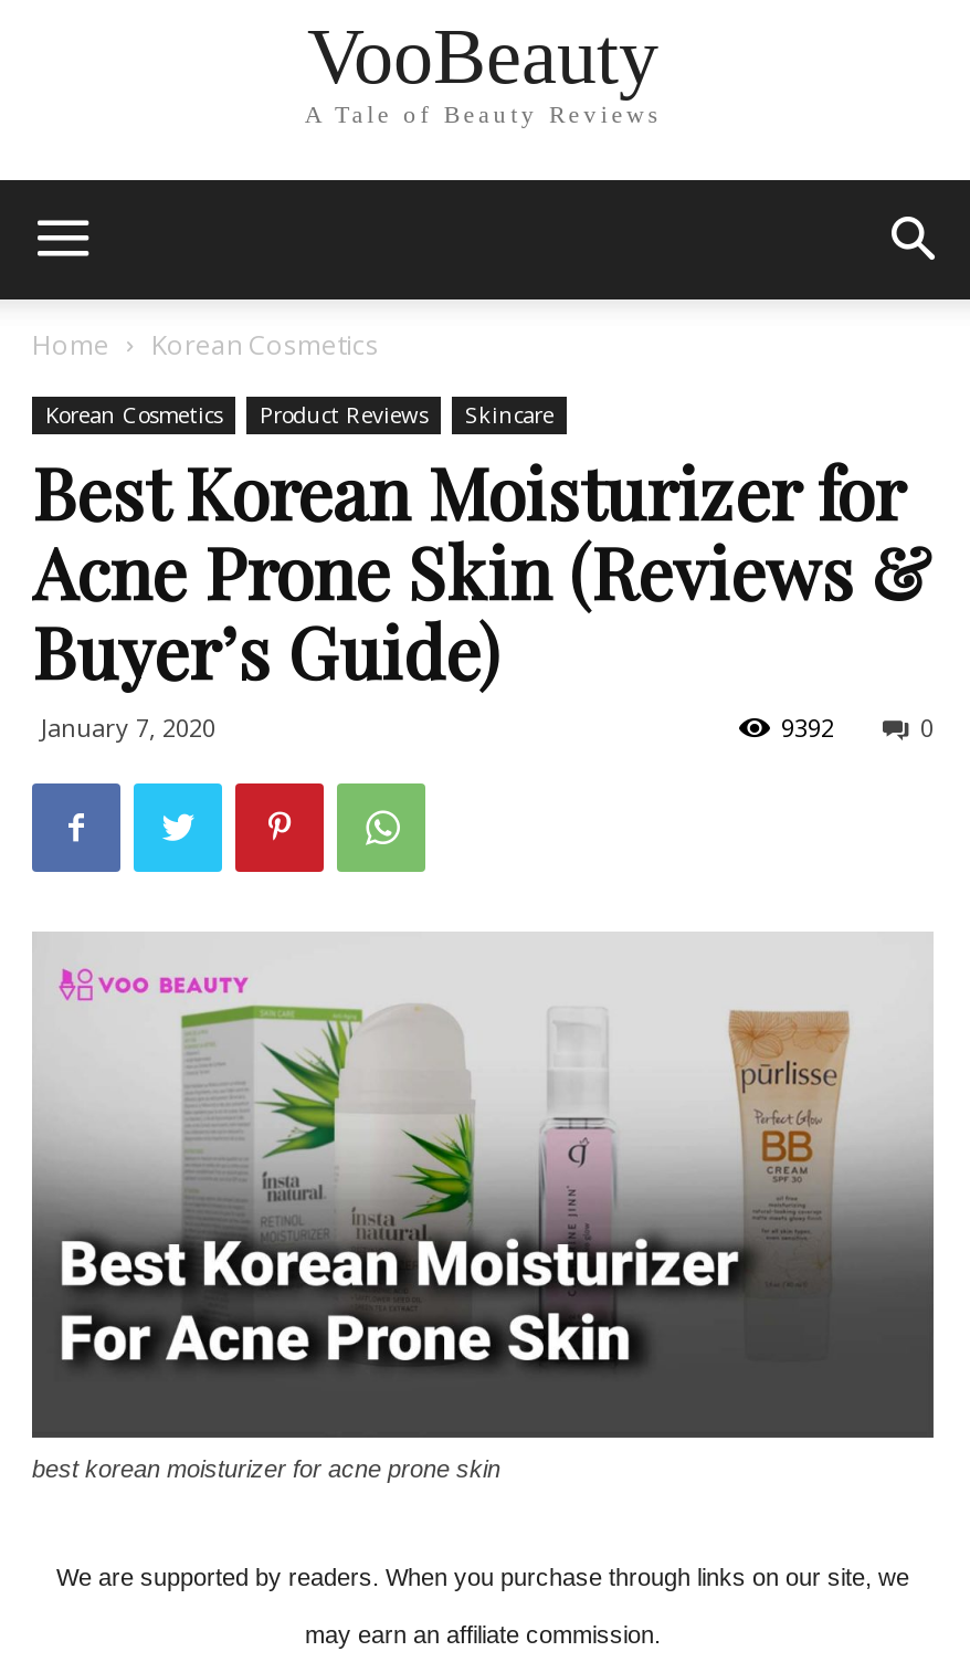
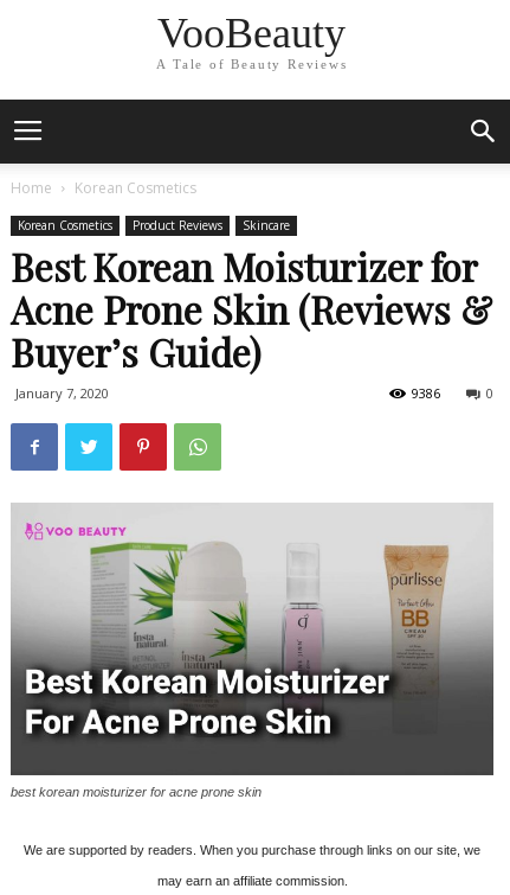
- 9392
+ 9386
